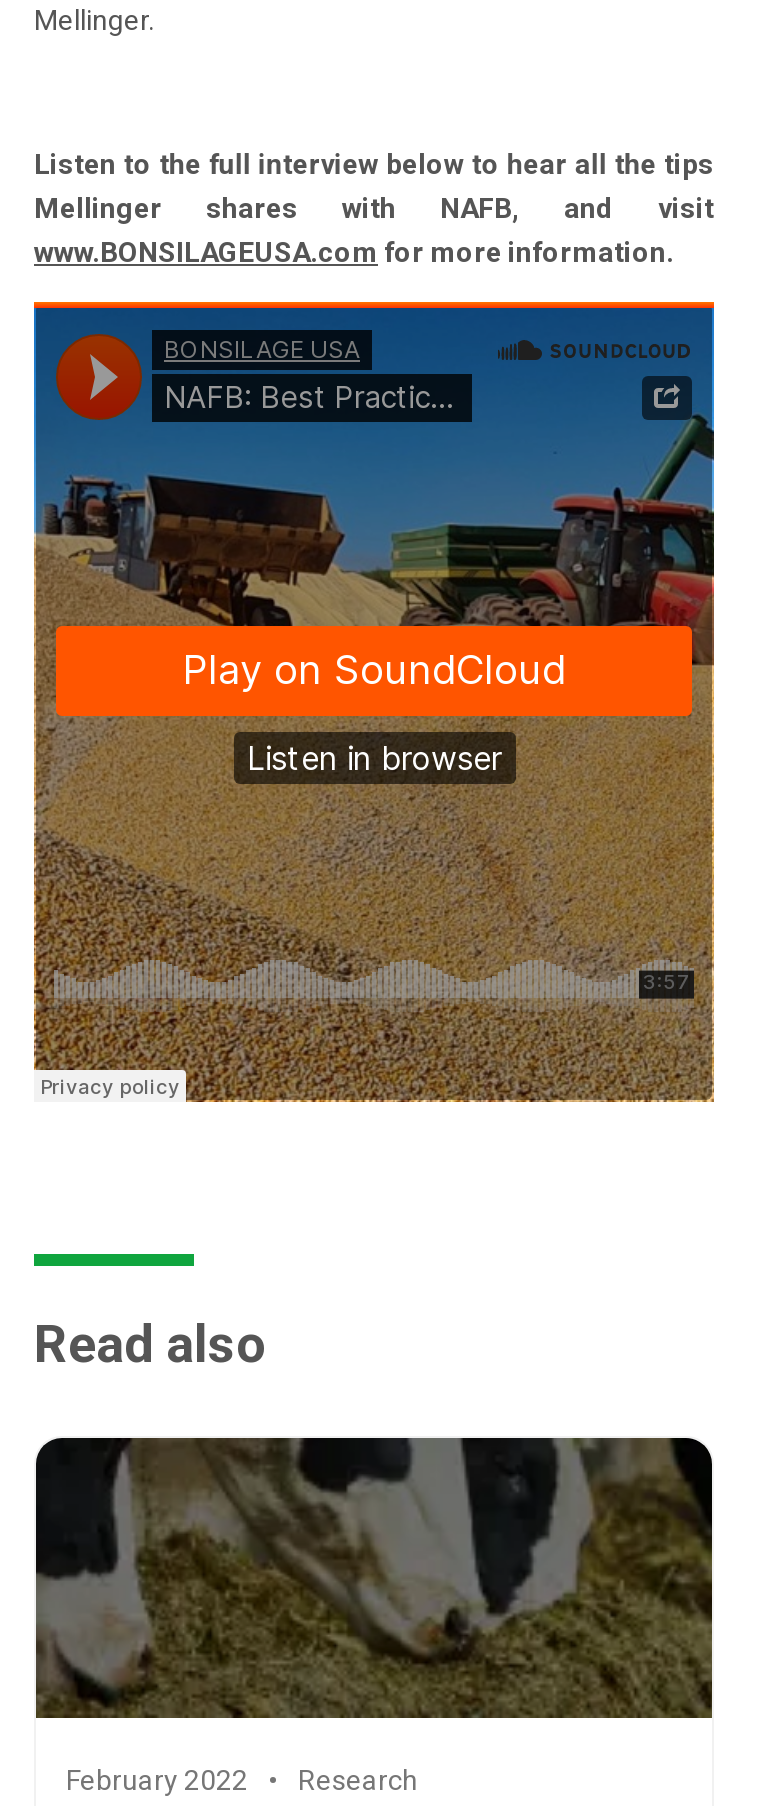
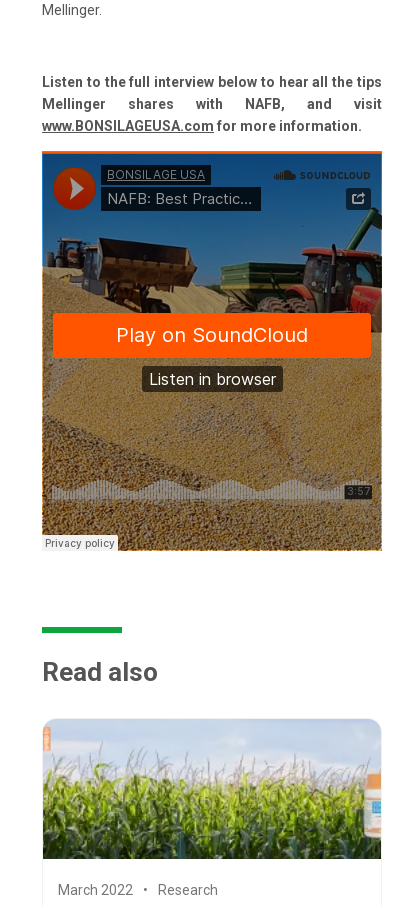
- [image]
- February 2022 Research
+ [image]
+ March 2022 Research
